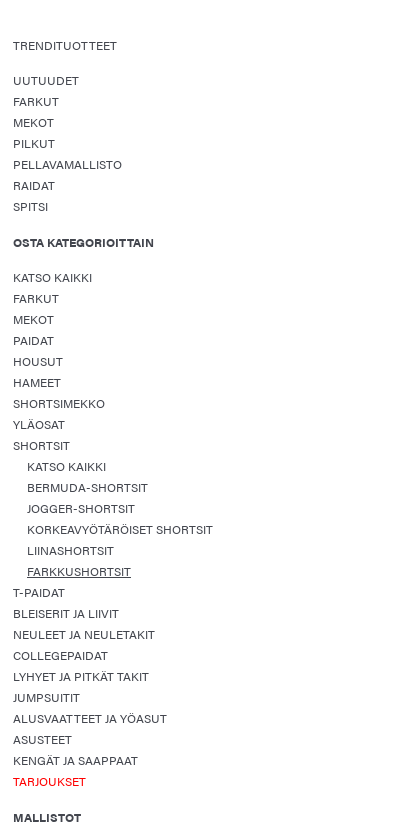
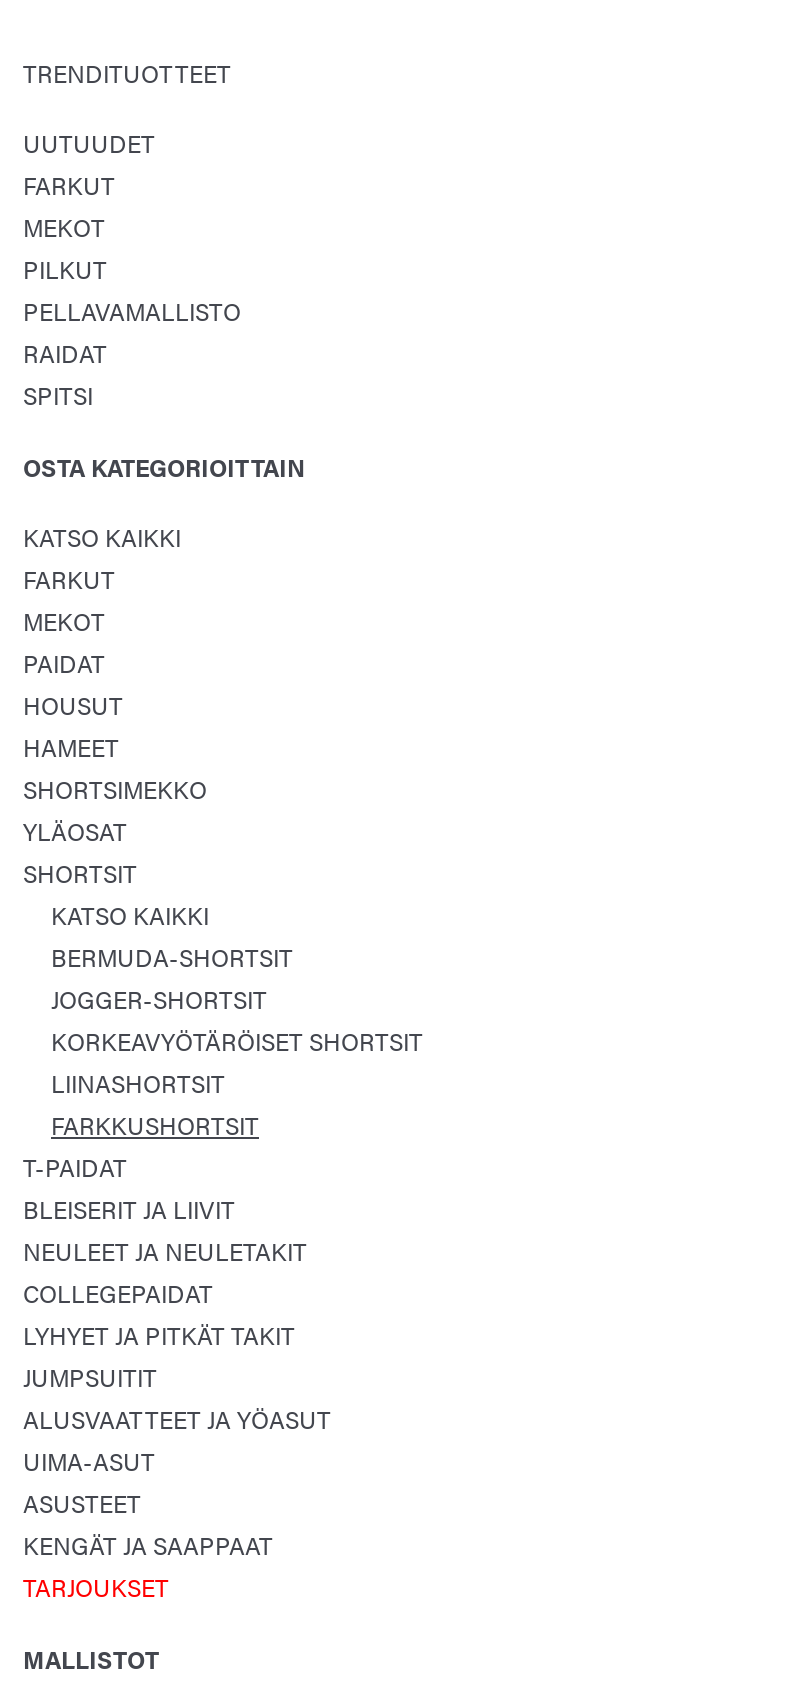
+ UIMA-ASUT
